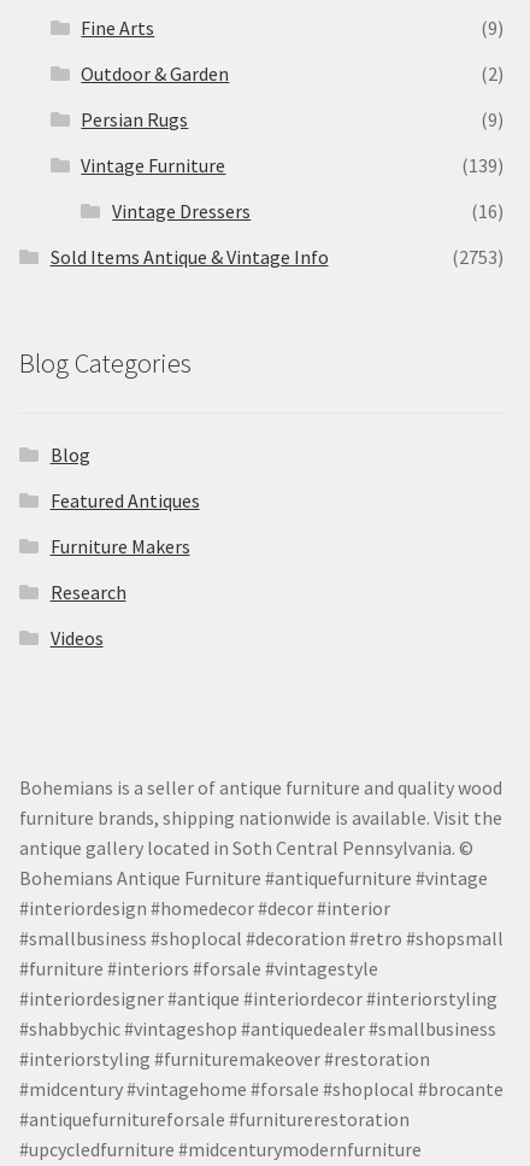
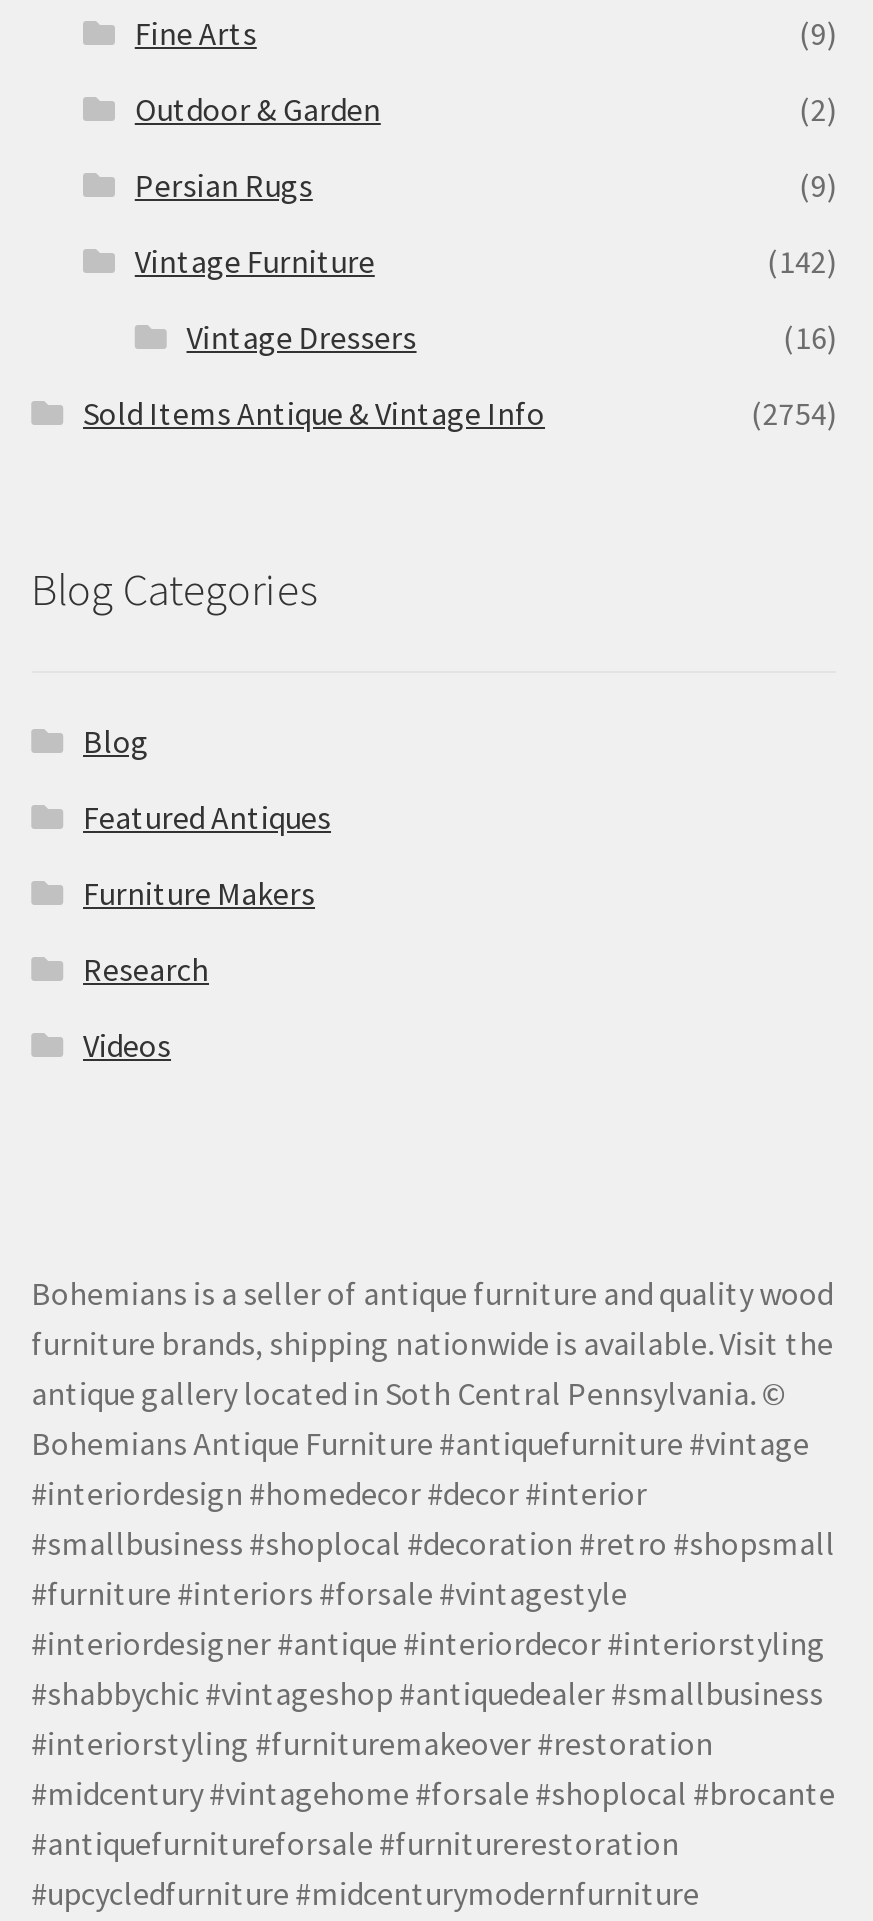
- (139)
+ (142)

- (2753)
+ (2754)
